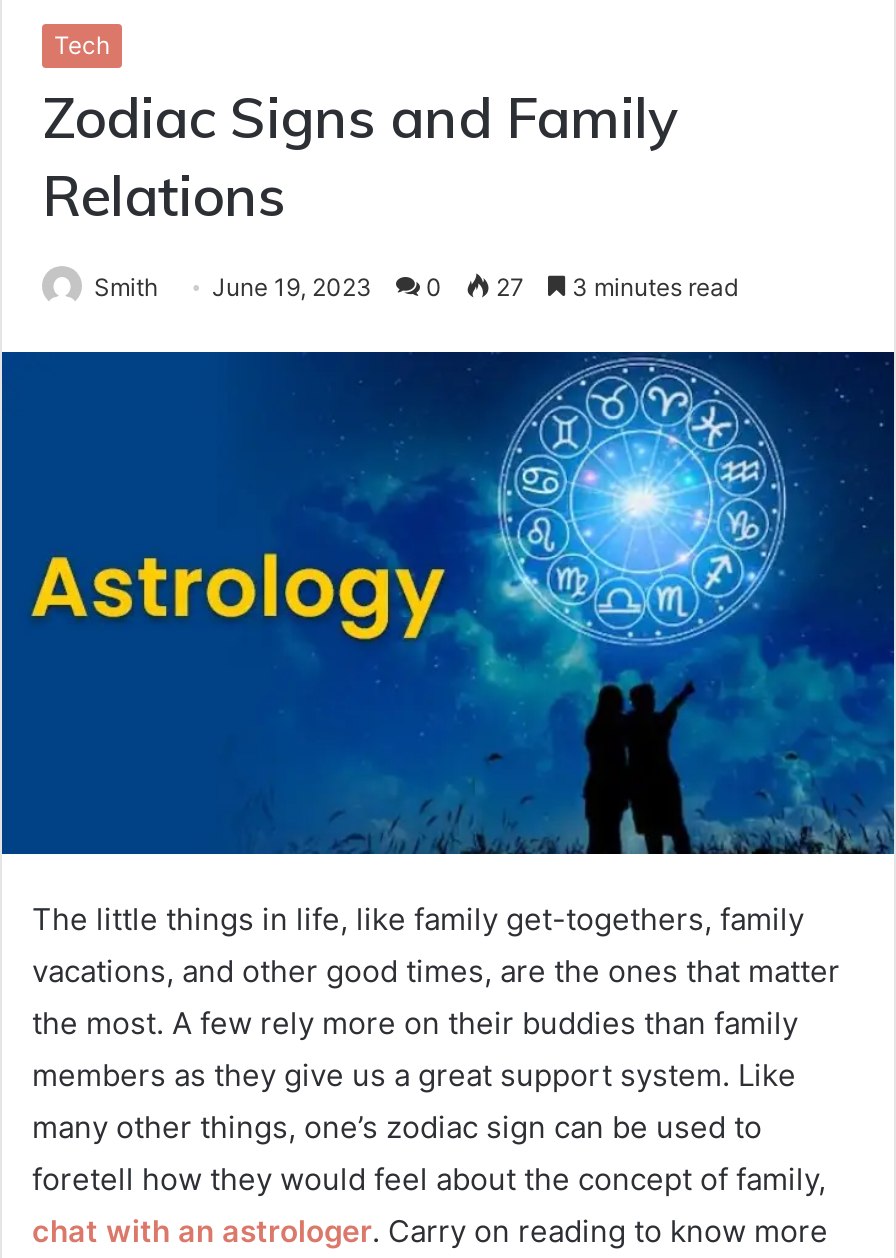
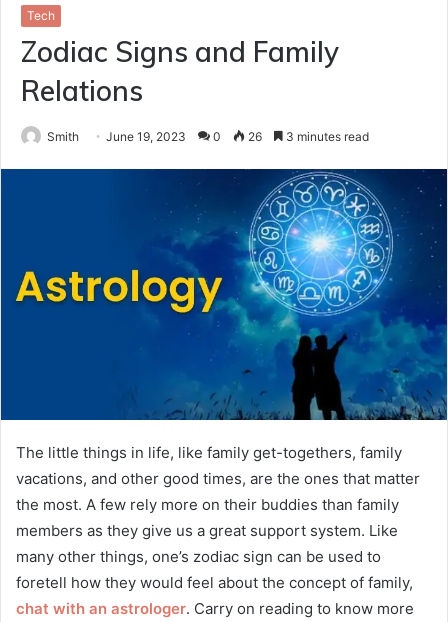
- Smith June 19, 2023 0 27 3 minutes read
+ Smith June 19, 2023 0 26 3 minutes read
